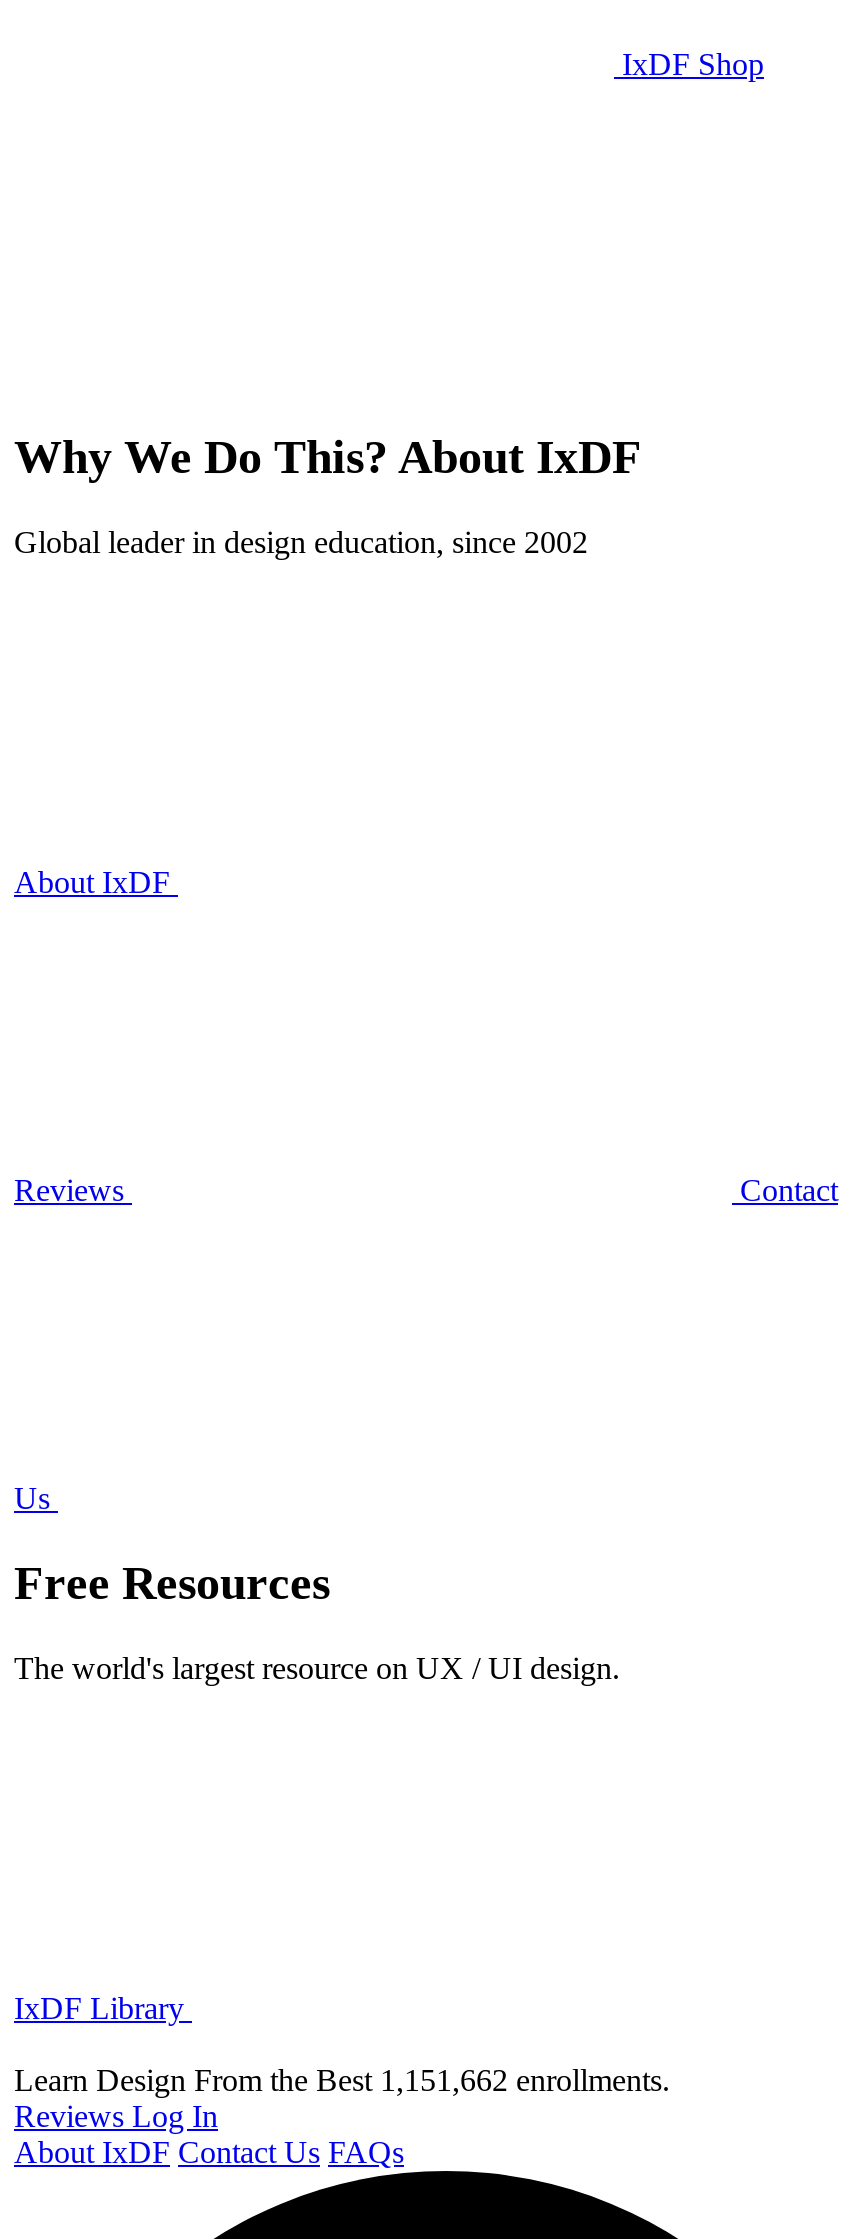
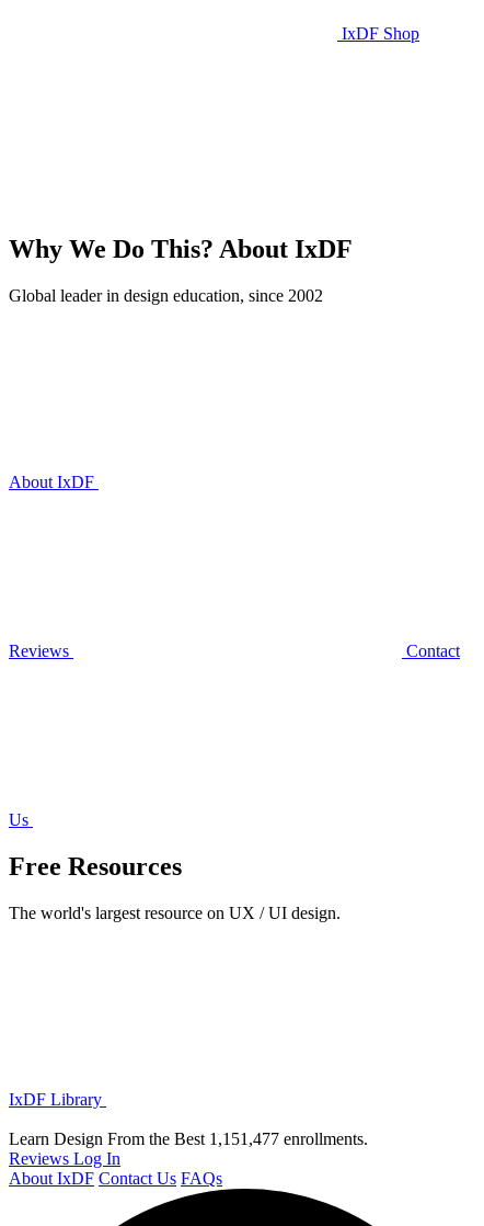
- Learn Design From the Best 1,151,662 enrollments.
+ Learn Design From the Best 1,151,477 enrollments.
